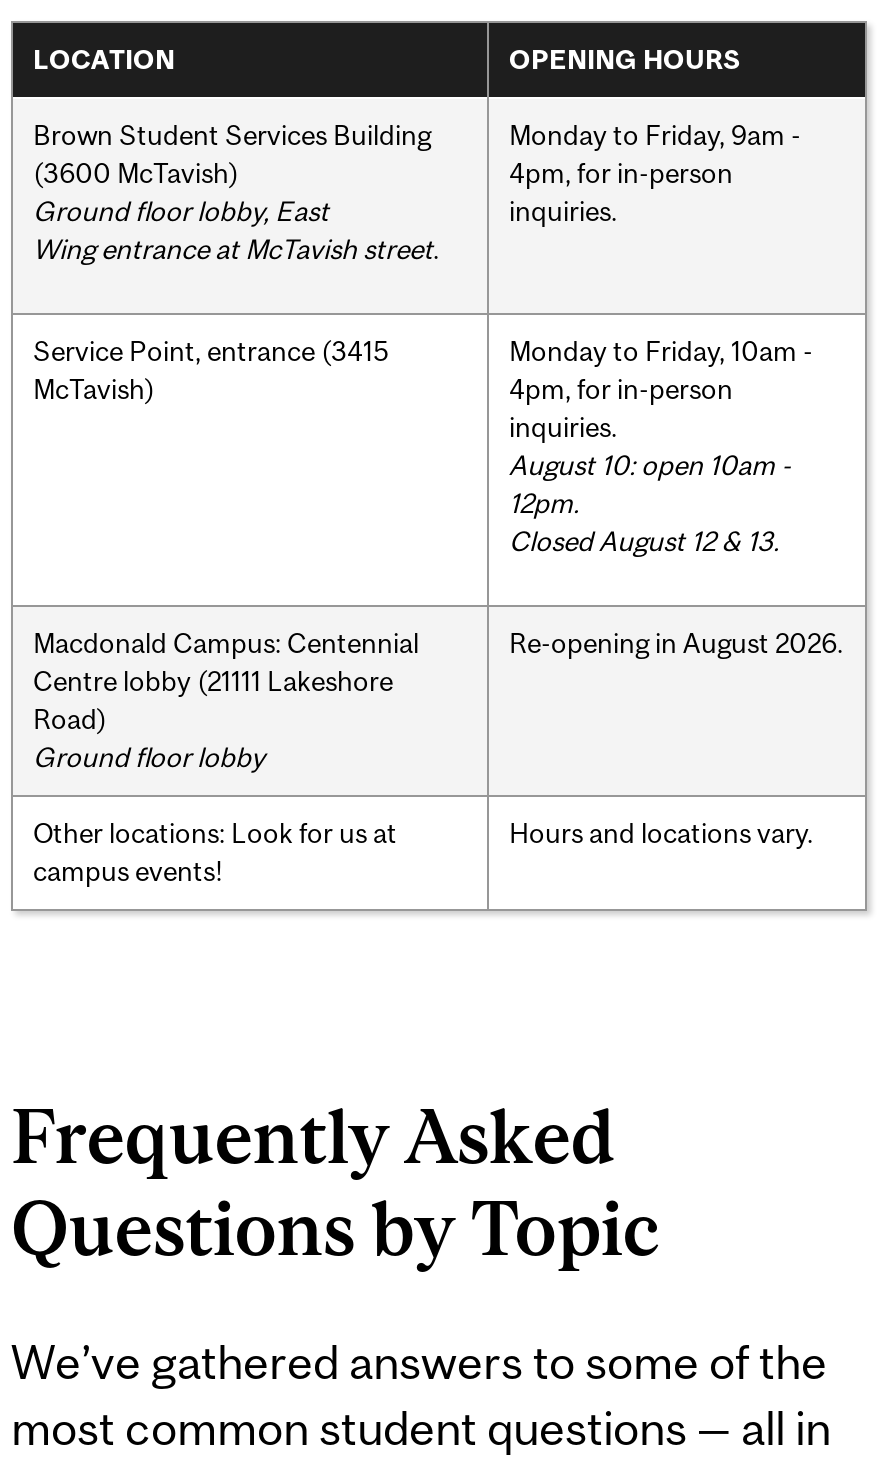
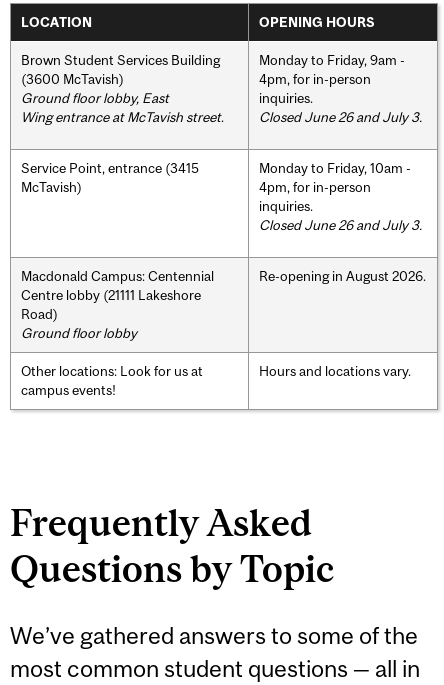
+ Closed June 26 and July 3.

- August 10: open 10am -
- 12pm.
- Closed August 12 & 13.
+ Closed June 26 and July 3.
